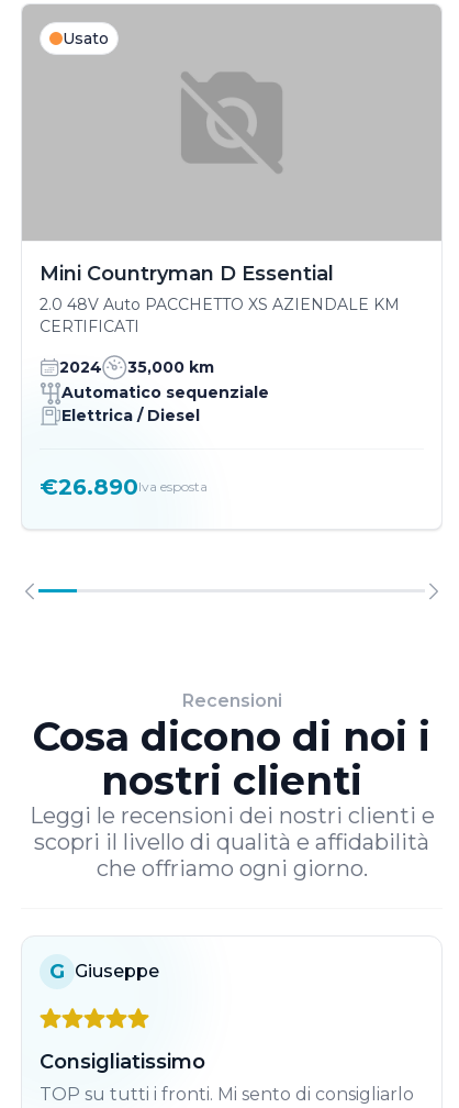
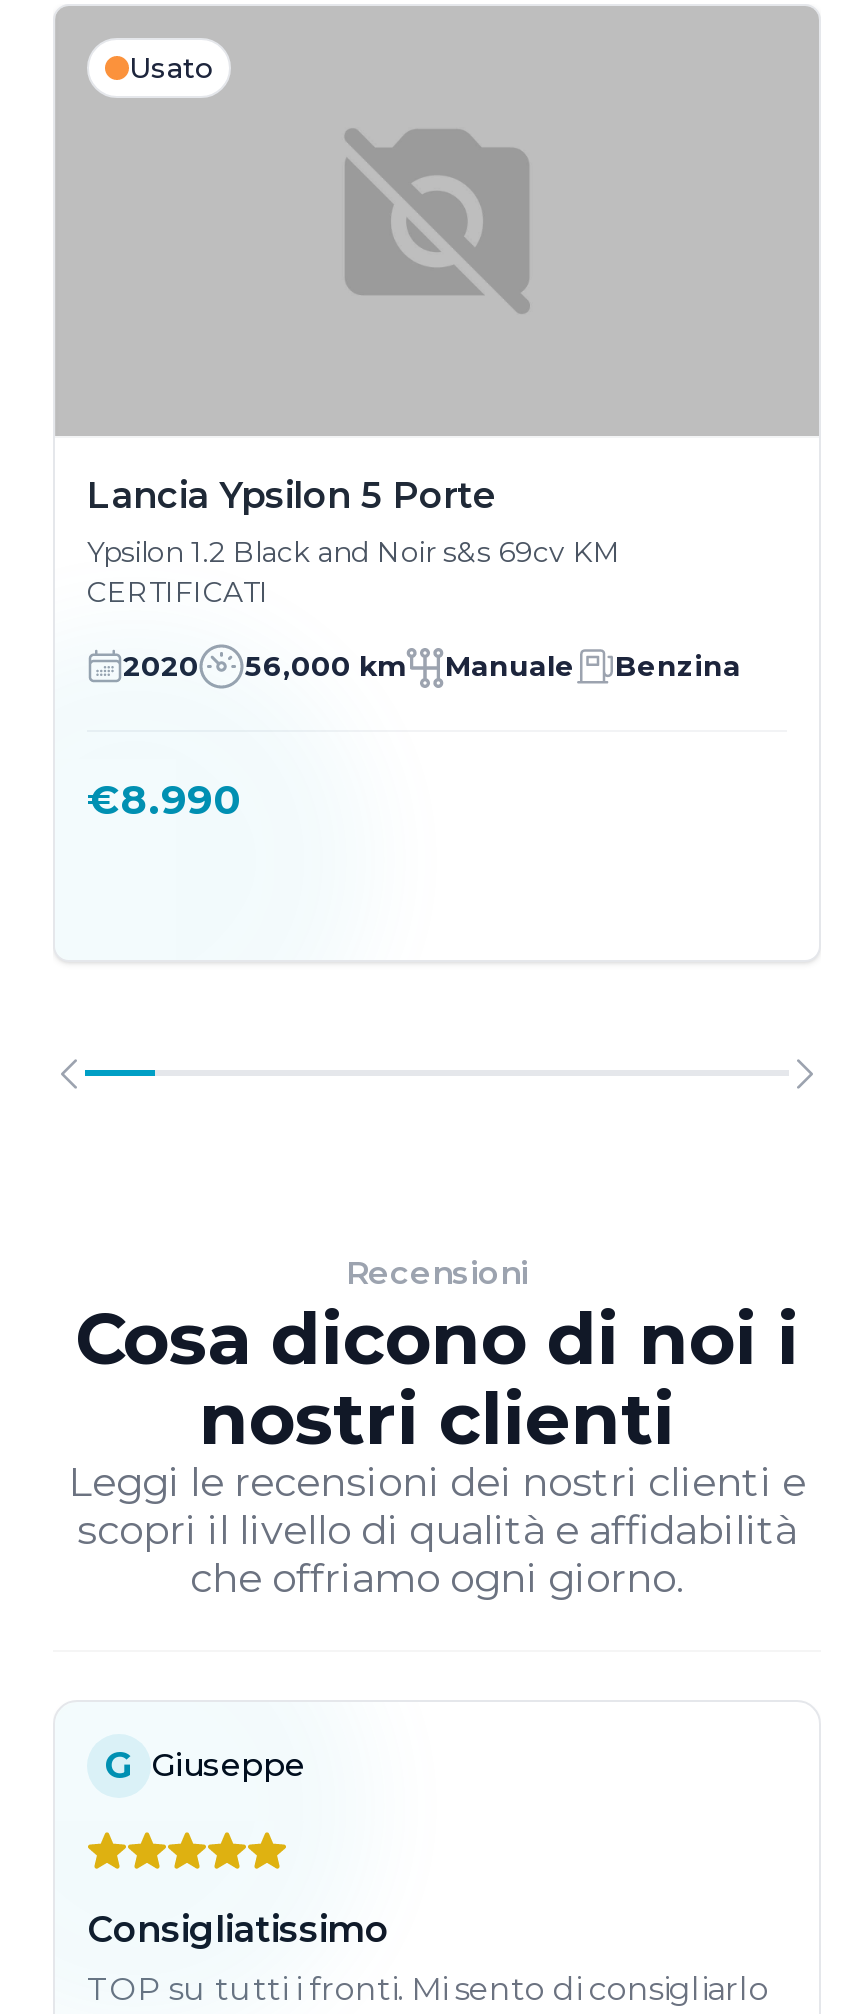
- Mini Countryman D Essential
- 2.0 48V Auto PACCHETTO XS AZIENDALE KM
+ Lancia Ypsilon 5 Porte
+ Ypsilon 1.2 Black and Noir s&s 69cv KM

- 2024
- 35,000 km
- Automatico sequenziale
- Elettrica / Diesel
+ 2020
+ 56,000 km
+ Manuale
+ Benzina

- €26.890Iva esposta
+ €8.990
